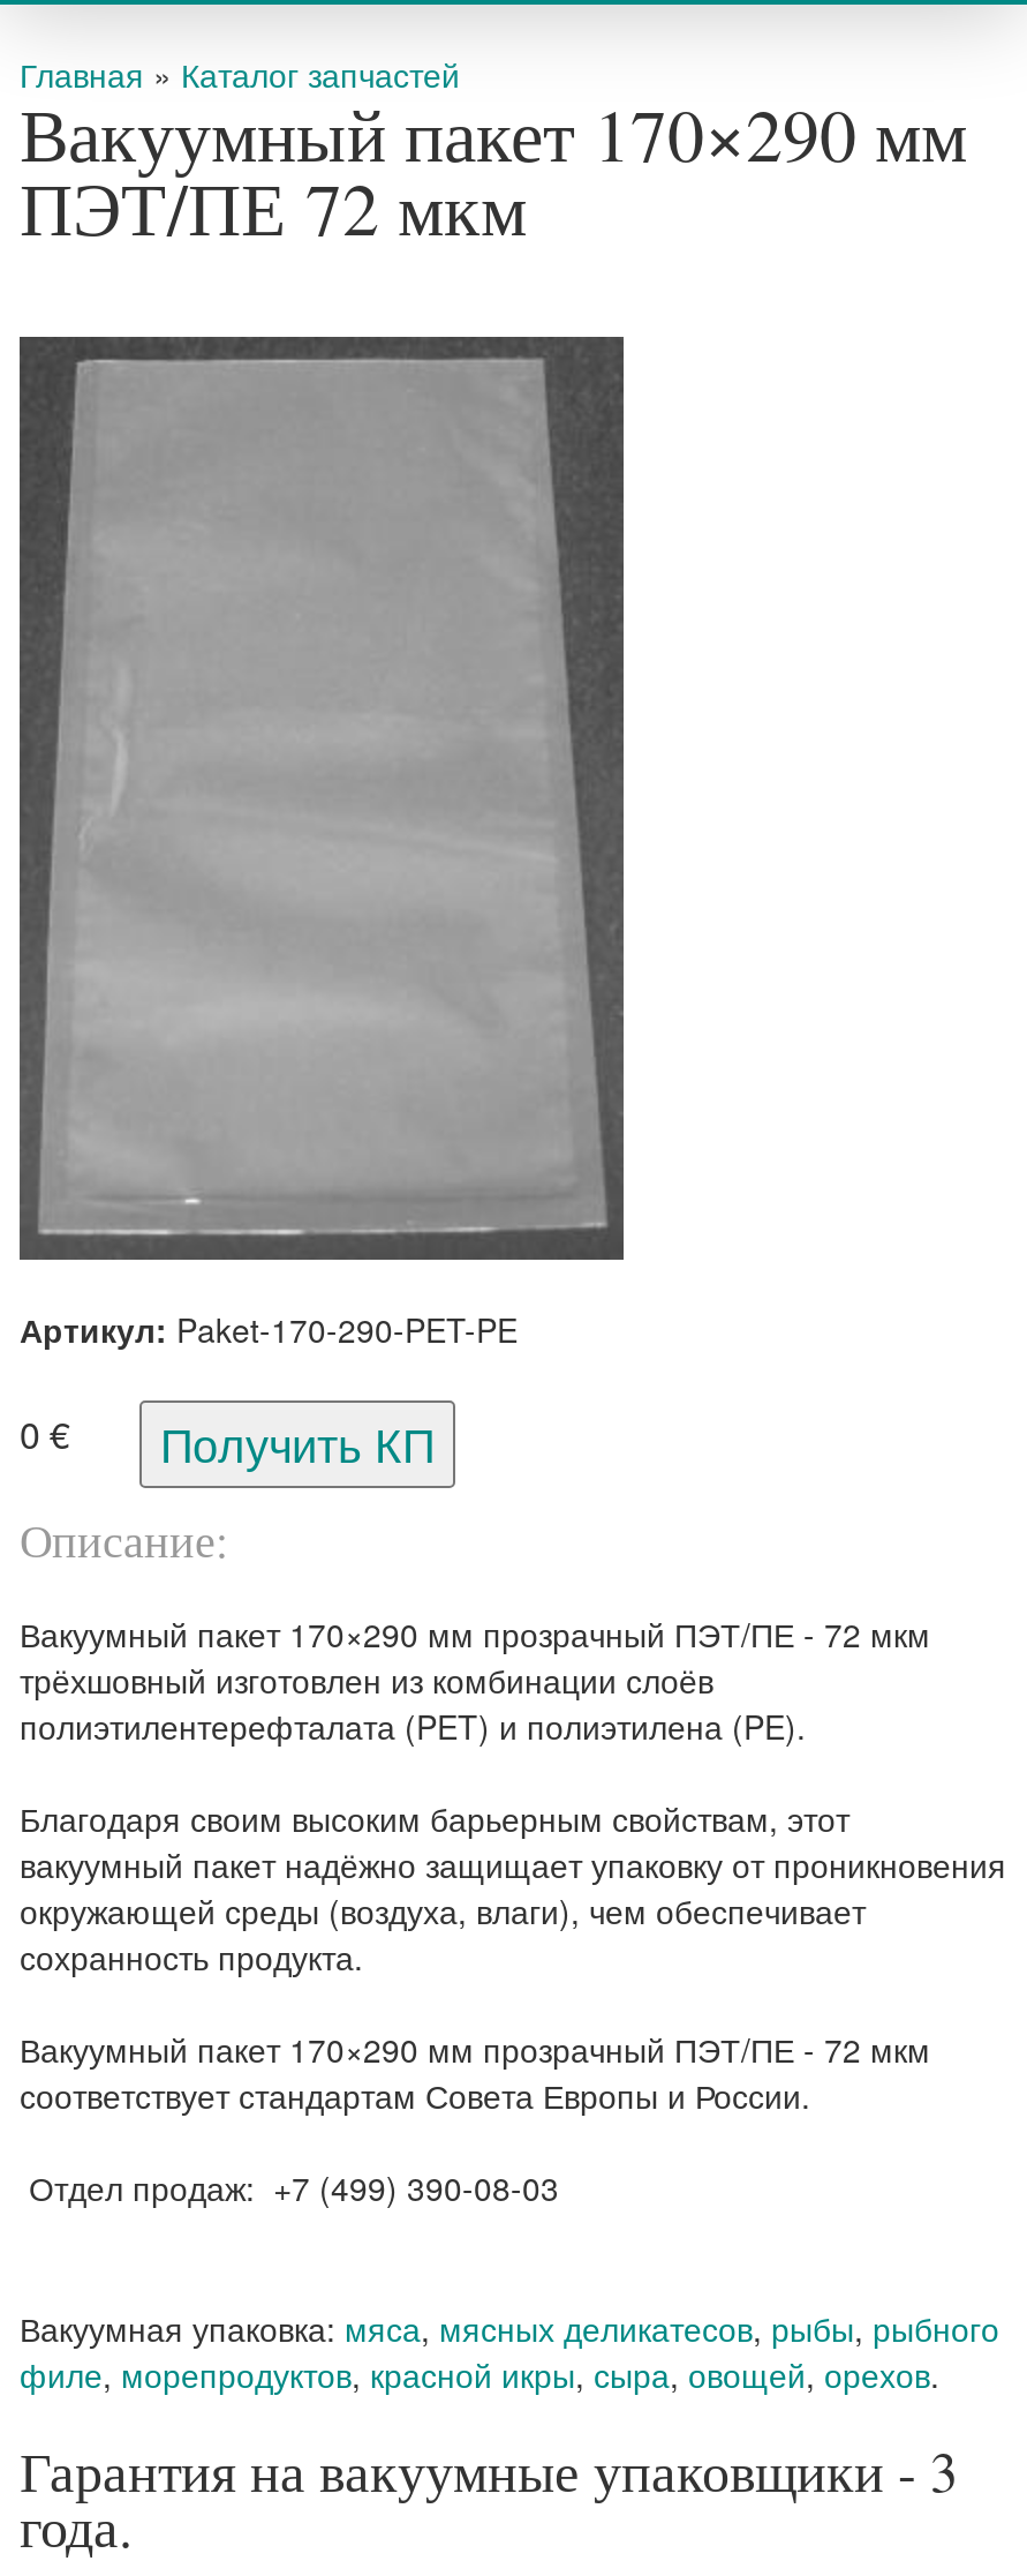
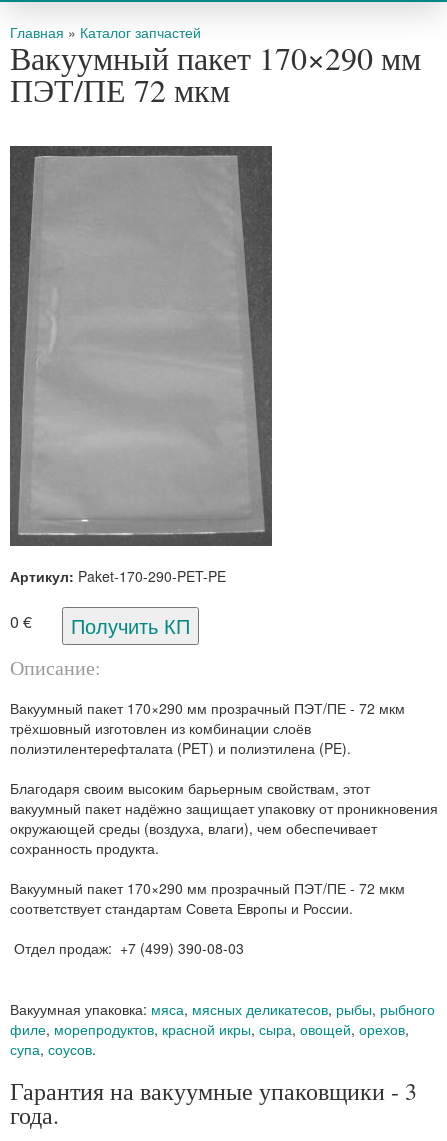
- филе, морепродуктов, красной икры, сыра, овощей, орехов.
+ филе, морепродуктов, красной икры, сыра, овощей, орехов,
+ супа, соусов.
